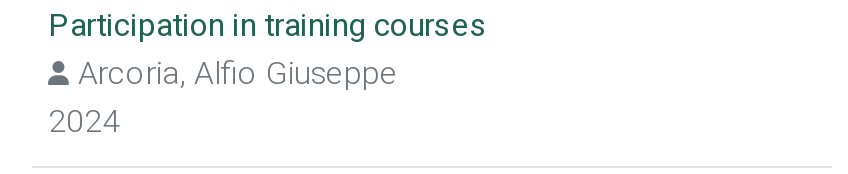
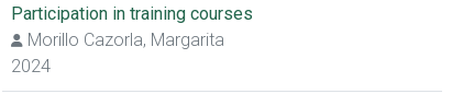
- Arcoria, Alfio Giuseppe
+ Morillo Cazorla, Margarita
